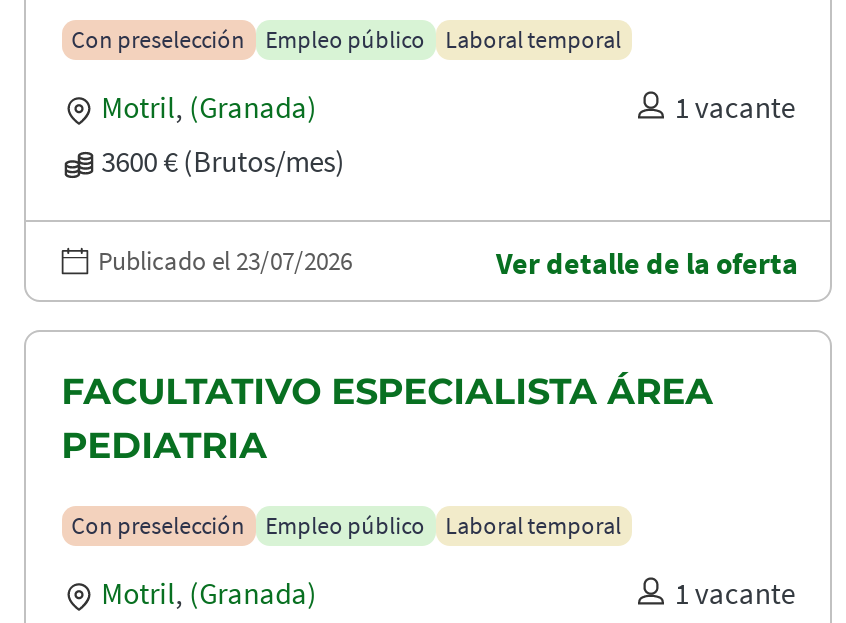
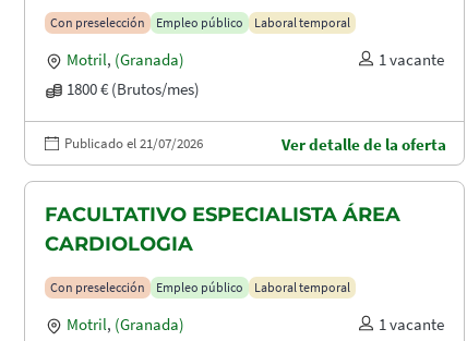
- 3600 € (Brutos/mes)
+ 1800 € (Brutos/mes)

- Publicado el 23/07/2026
+ Publicado el 21/07/2026

- PEDIATRIA
+ CARDIOLOGIA
